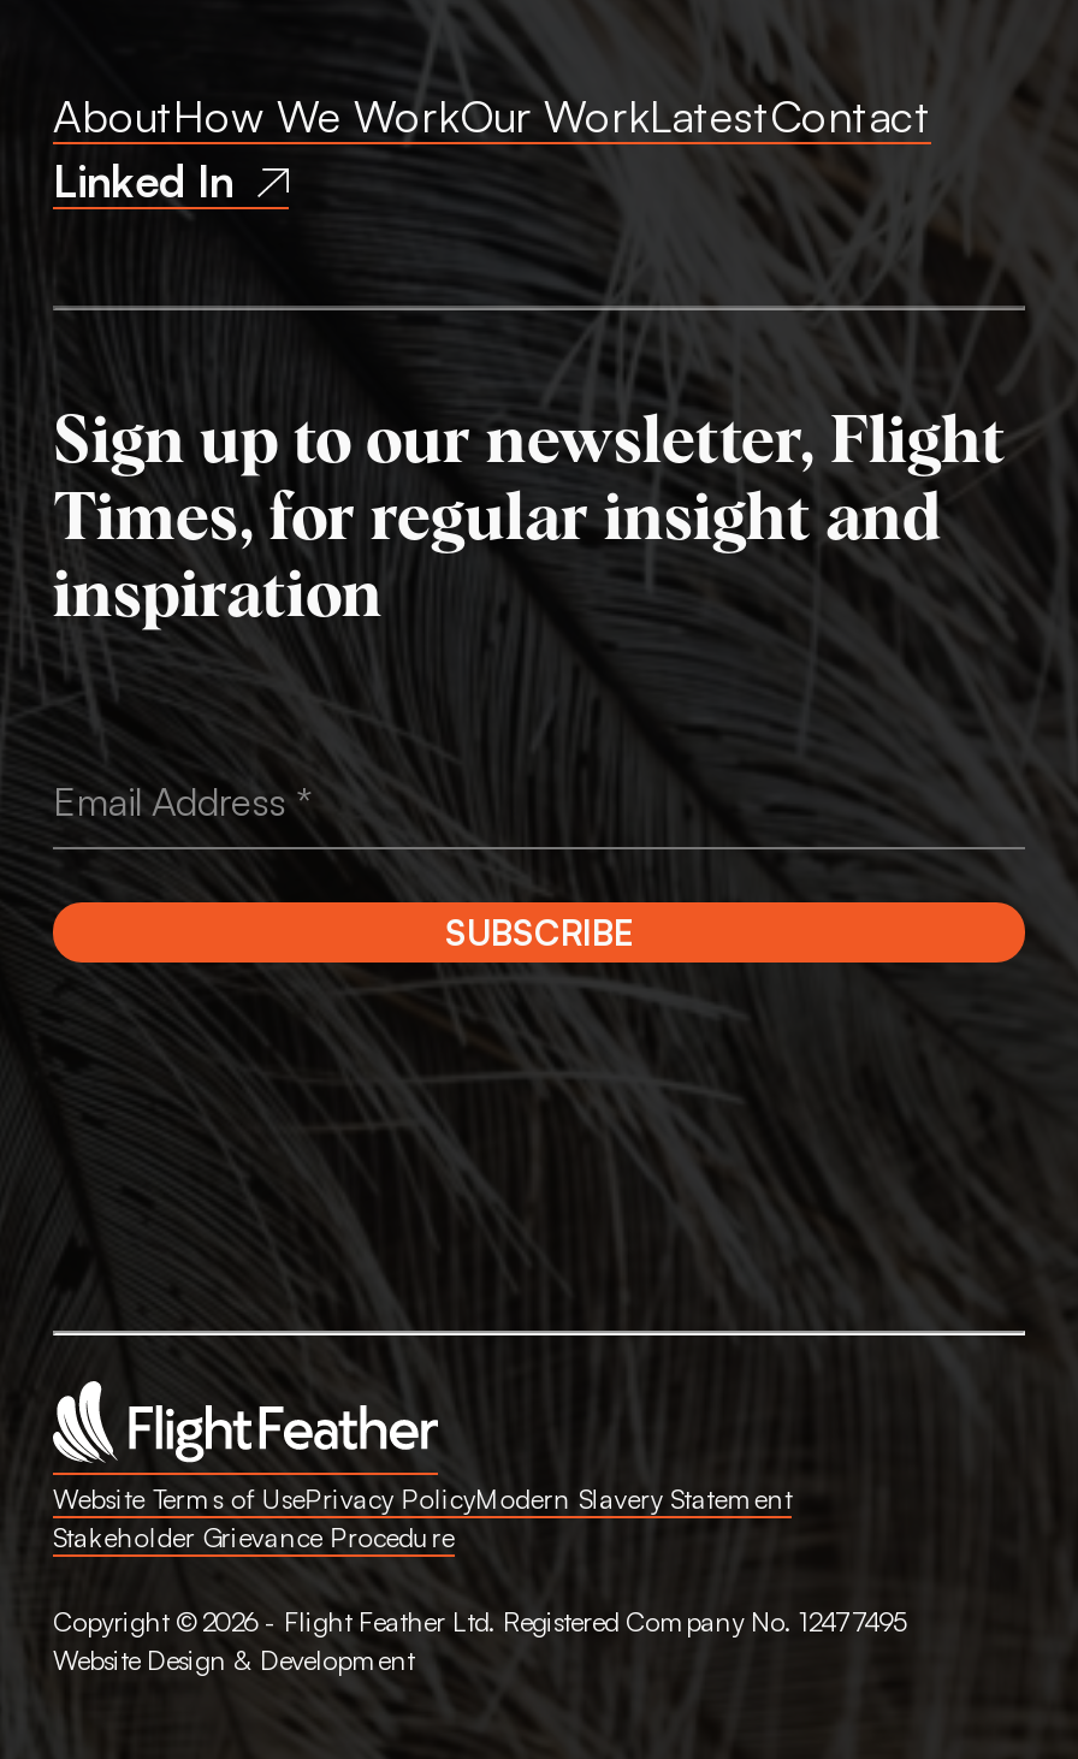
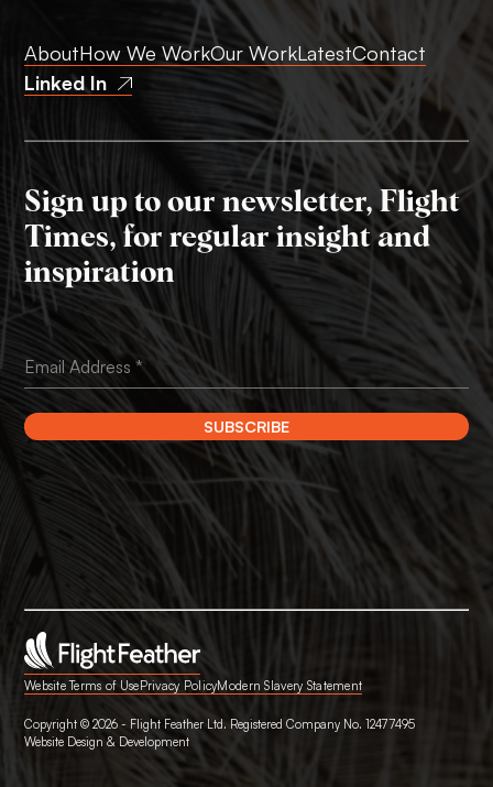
- Stakeholder Grievance Procedure
